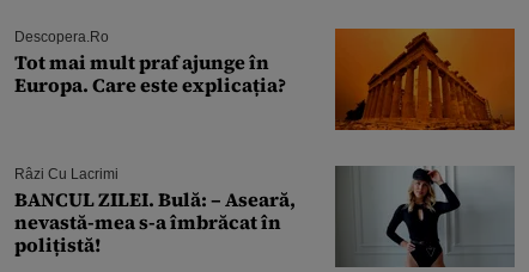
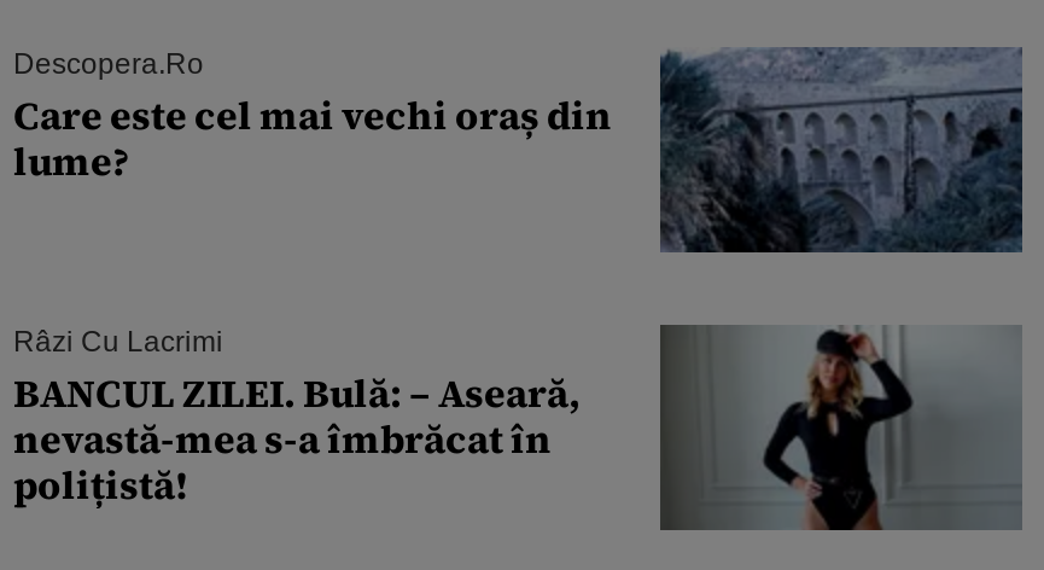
- [image]
- Tot mai mult praf ajunge în
- Europa. Care este explicația?
+ [image]
+ Care este cel mai vechi oraș din
+ lume?
